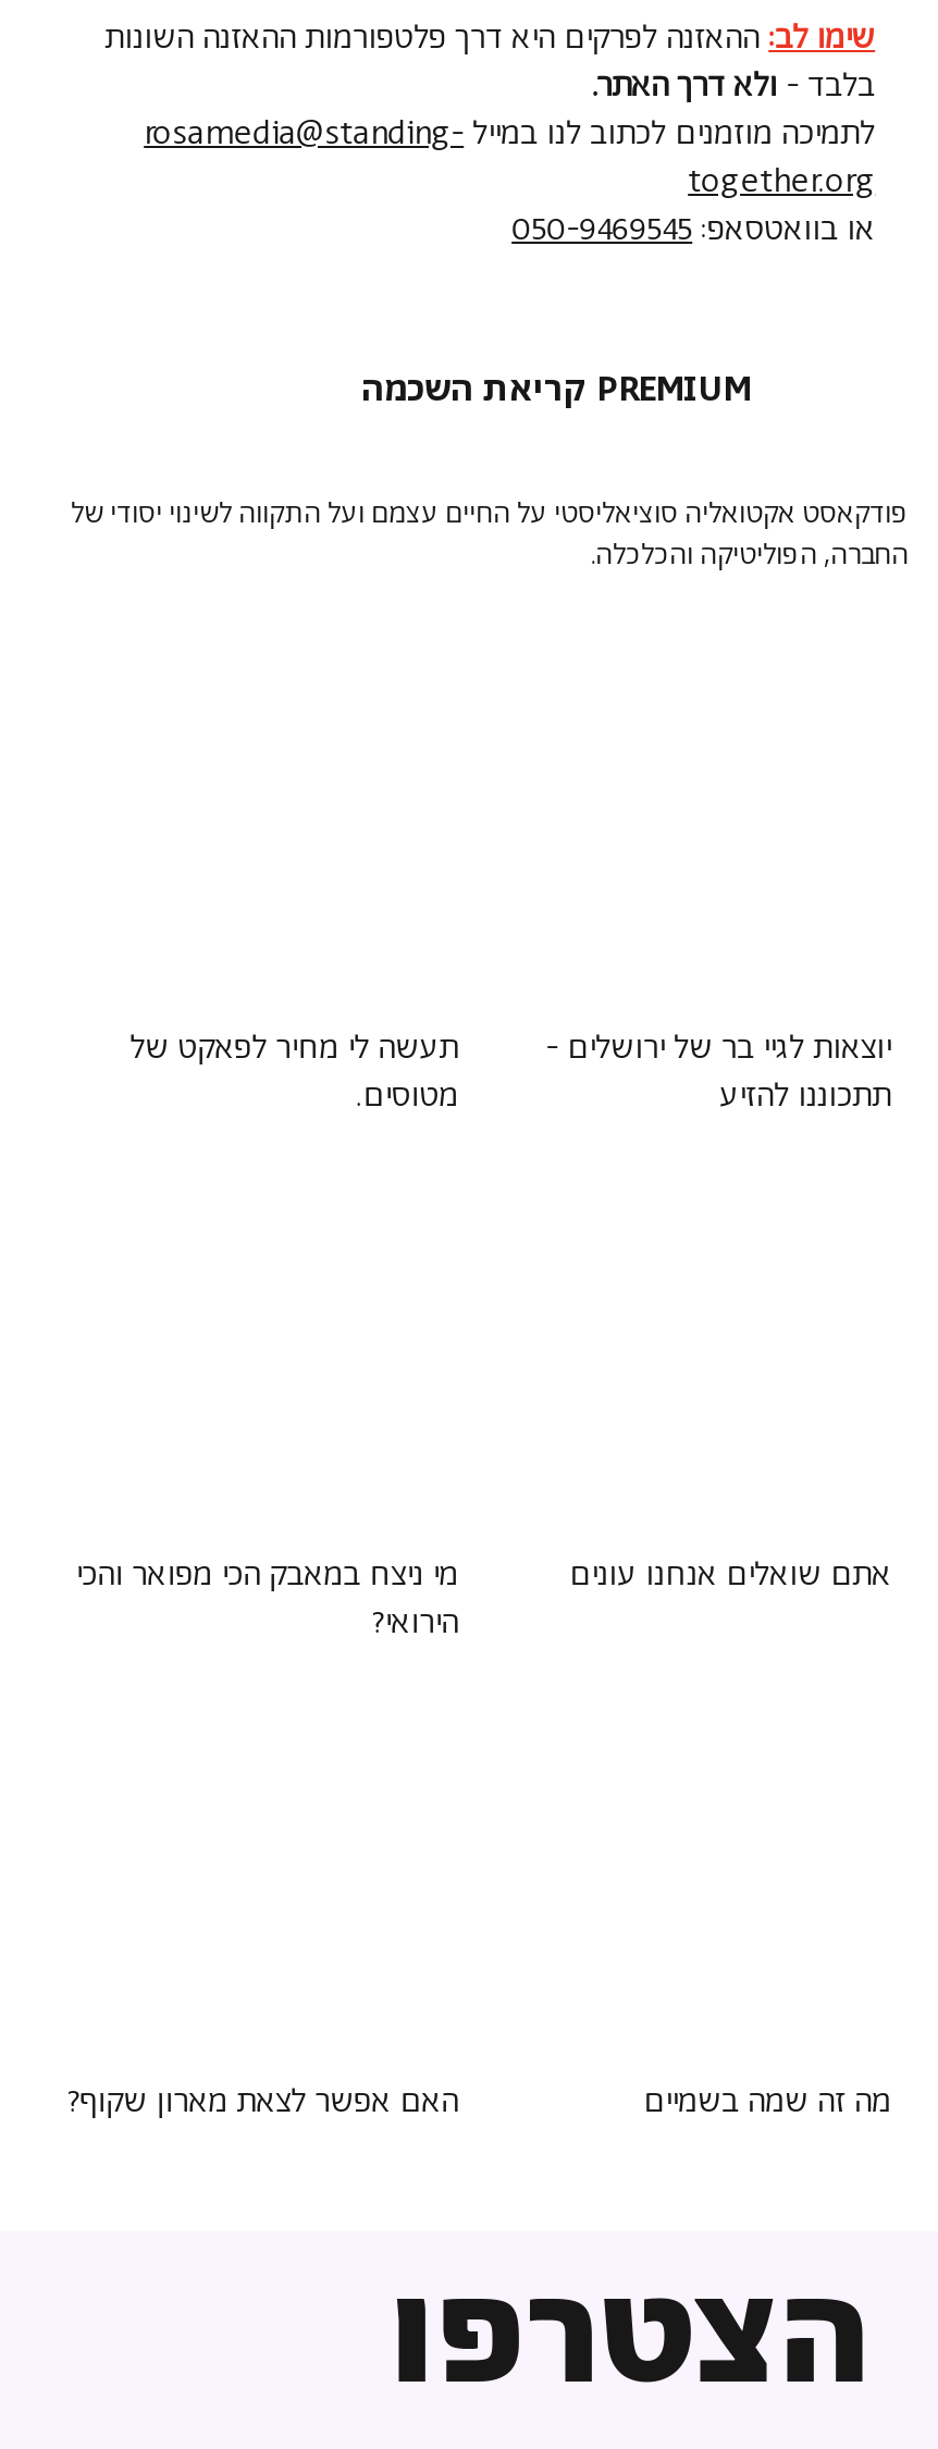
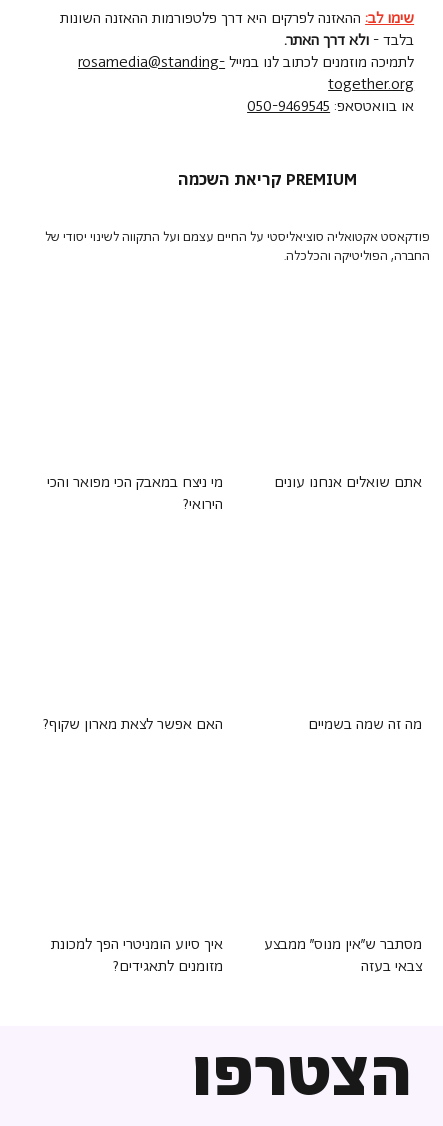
- תעשה לי מחיר לפאקט של
- מטוסים.

- יוצאות לגיי בר של ירושלים -
- תתכוננו להזיע

moved up: אתם שואלים אנחנו עונים | מי ניצח במאבק הכי מפואר והכי | הירואי? | מה זה שמה בשמיים | האם אפשר לצאת מארון שקוף?

+ איך סיוע הומניטרי הפך למכונת
+ מזומנים לתאגידים?

+ מסתבר ש"אין מנוס" ממבצע
+ צבאי בעזה
